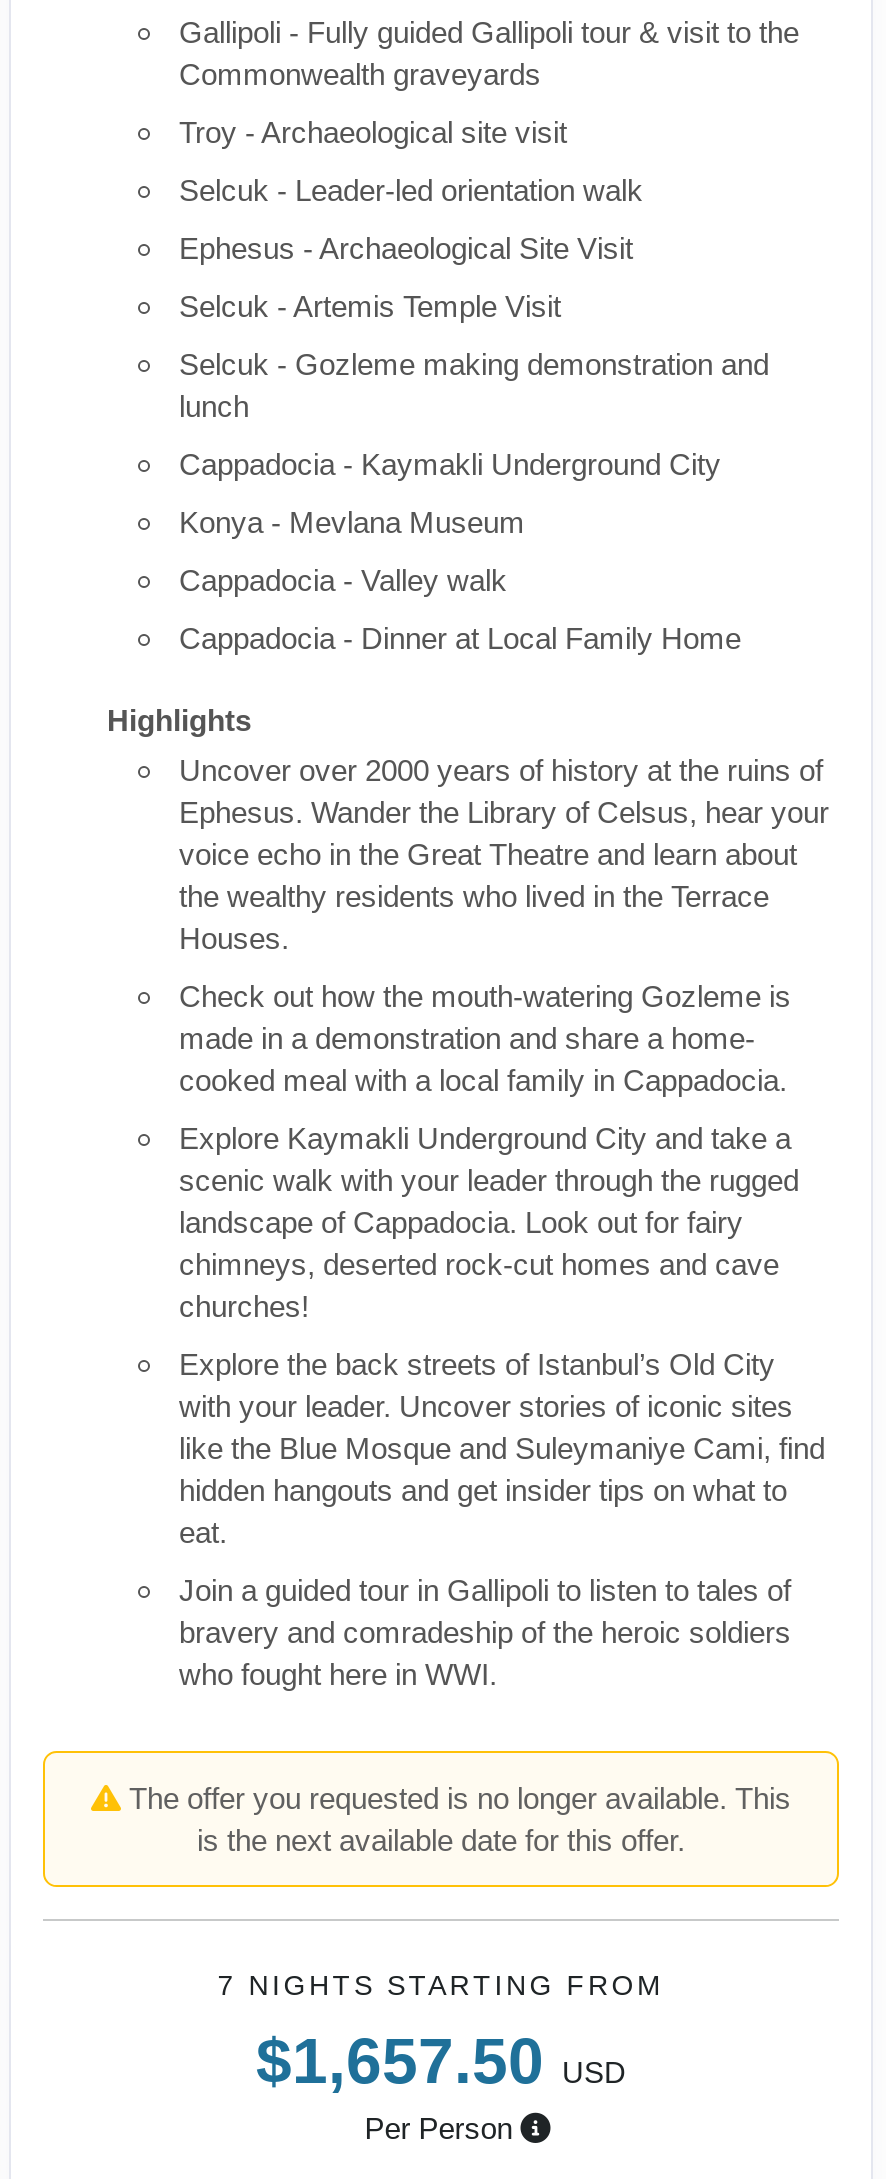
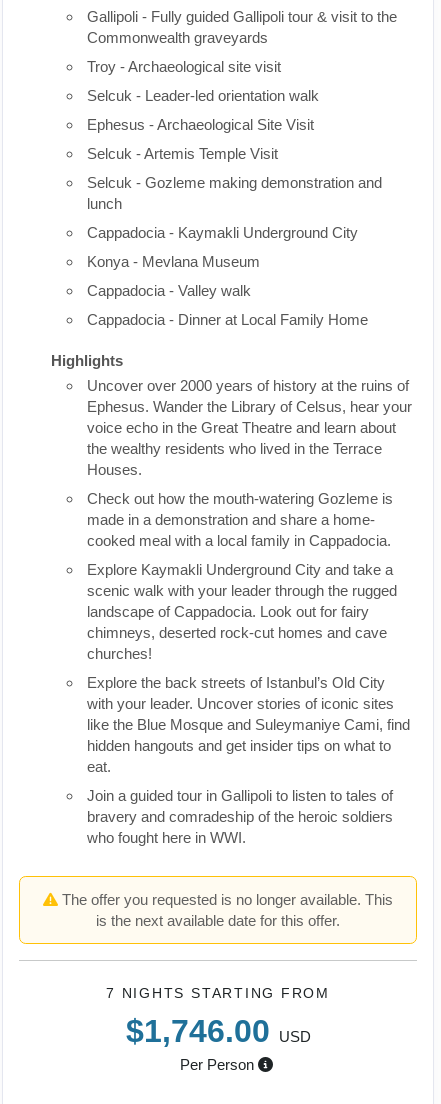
- $1,657.50 USD
+ $1,746.00 USD
